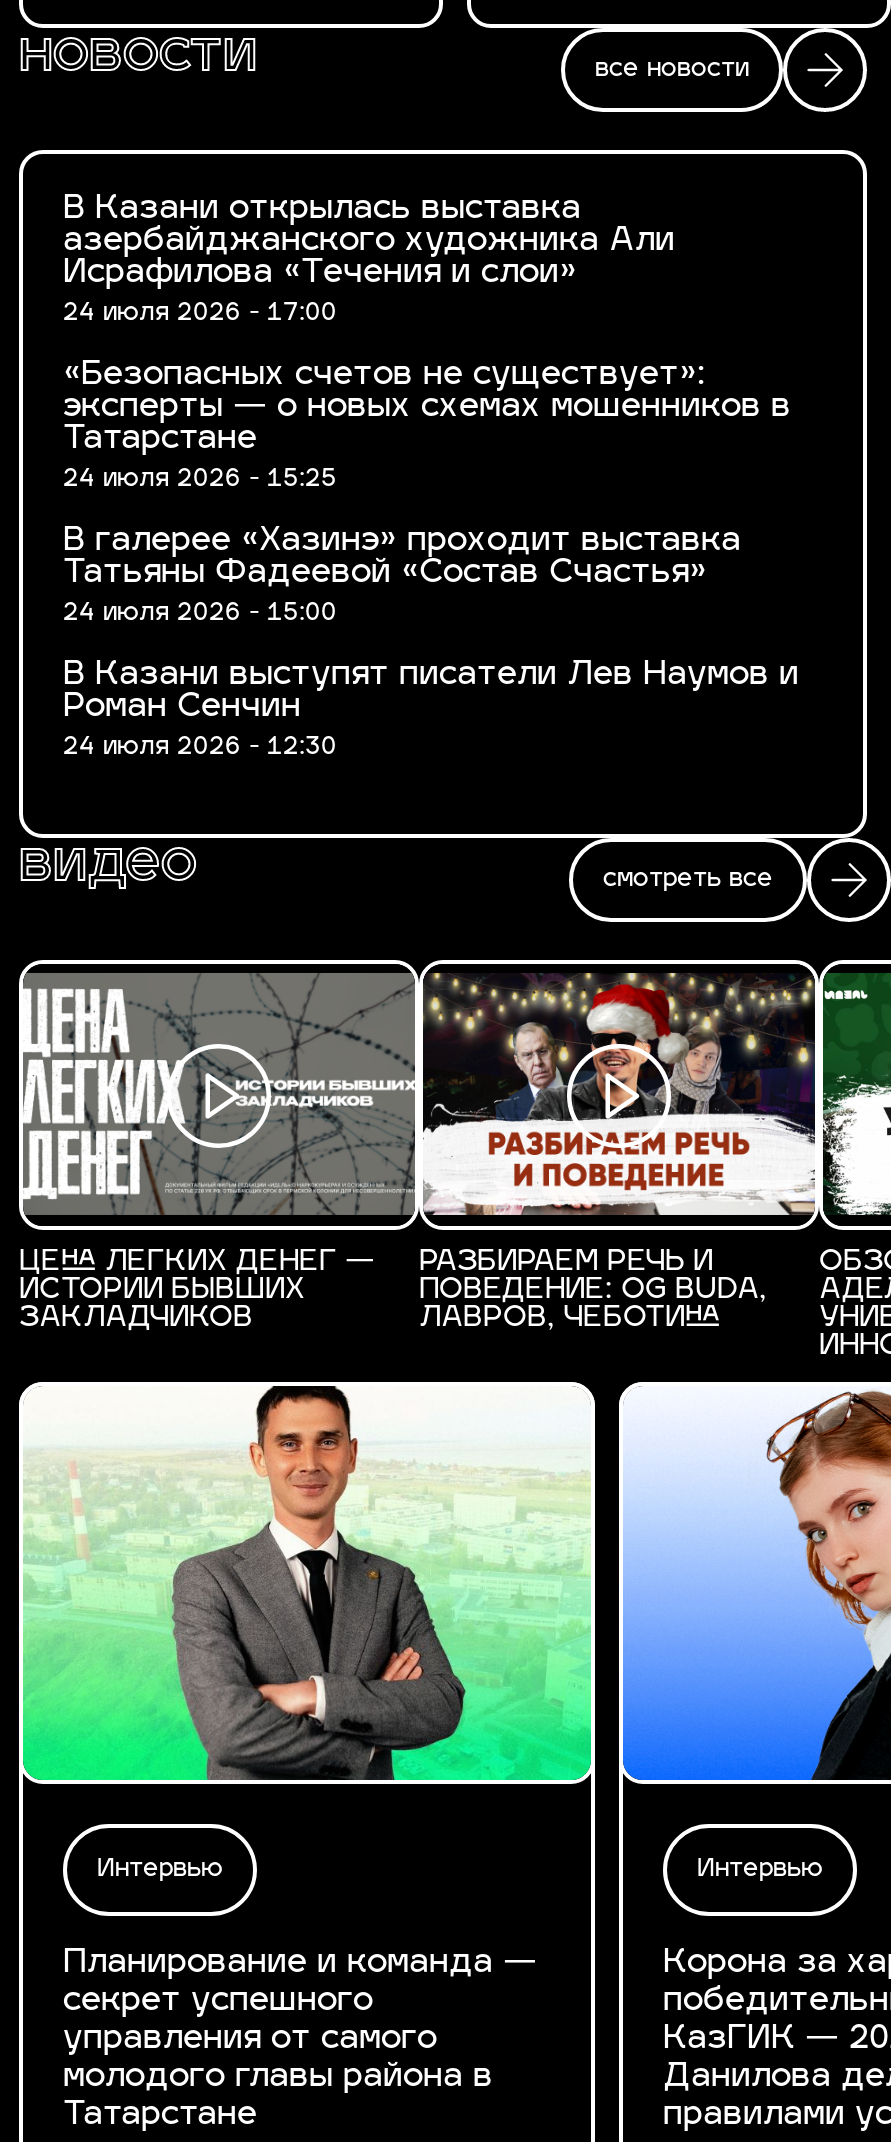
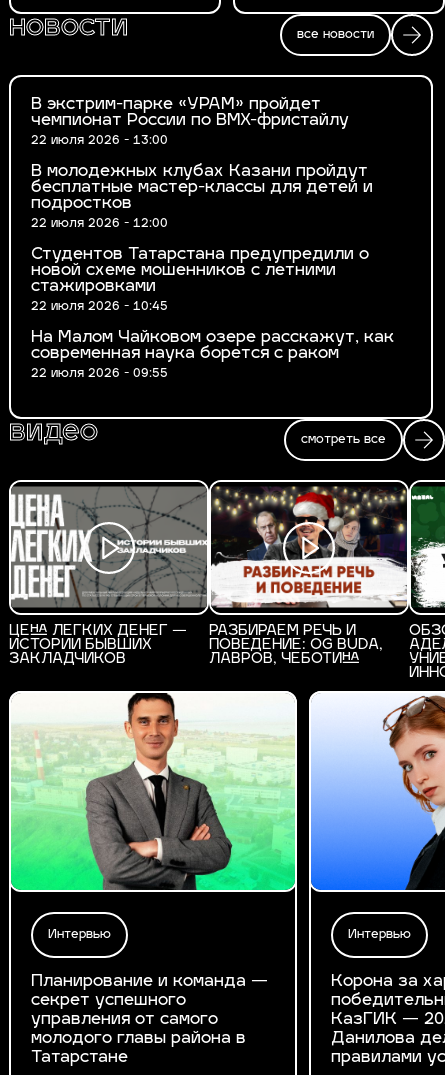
- В Казани открылась выставка
- азербайджанского художника Али
- Исрафилова «Течения и слои»
- 24 июля 2026 - 17:00
+ В экстрим-парке «УРАМ» пройдет
+ чемпионат России по BMX-фристайлу
+ 22 июля 2026 - 13:00

- «Безопасных счетов не существует»:
- эксперты — о новых схемах мошенников в
- Татарстане
- 24 июля 2026 - 15:25
+ В молодежных клубах Казани пройдут
+ бесплатные мастер-классы для детей и
+ подростков
+ 22 июля 2026 - 12:00

- В галерее «Хазинэ» проходит выставка
- Татьяны Фадеевой «Состав Счастья»
- 24 июля 2026 - 15:00
+ Студентов Татарстана предупредили о
+ новой схеме мошенников с летними
+ стажировками
+ 22 июля 2026 - 10:45

- В Казани выступят писатели Лев Наумов и
- Роман Сенчин
- 24 июля 2026 - 12:30
+ На Малом Чайковом озере расскажут, как
+ современная наука борется с раком
+ 22 июля 2026 - 09:55
